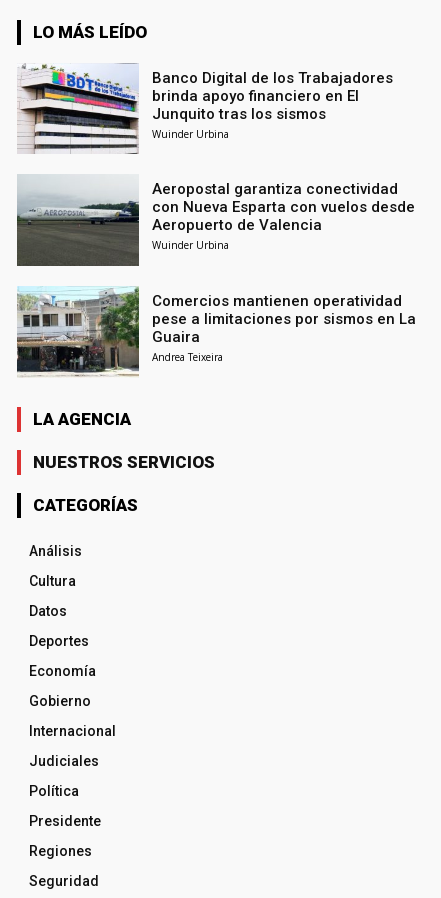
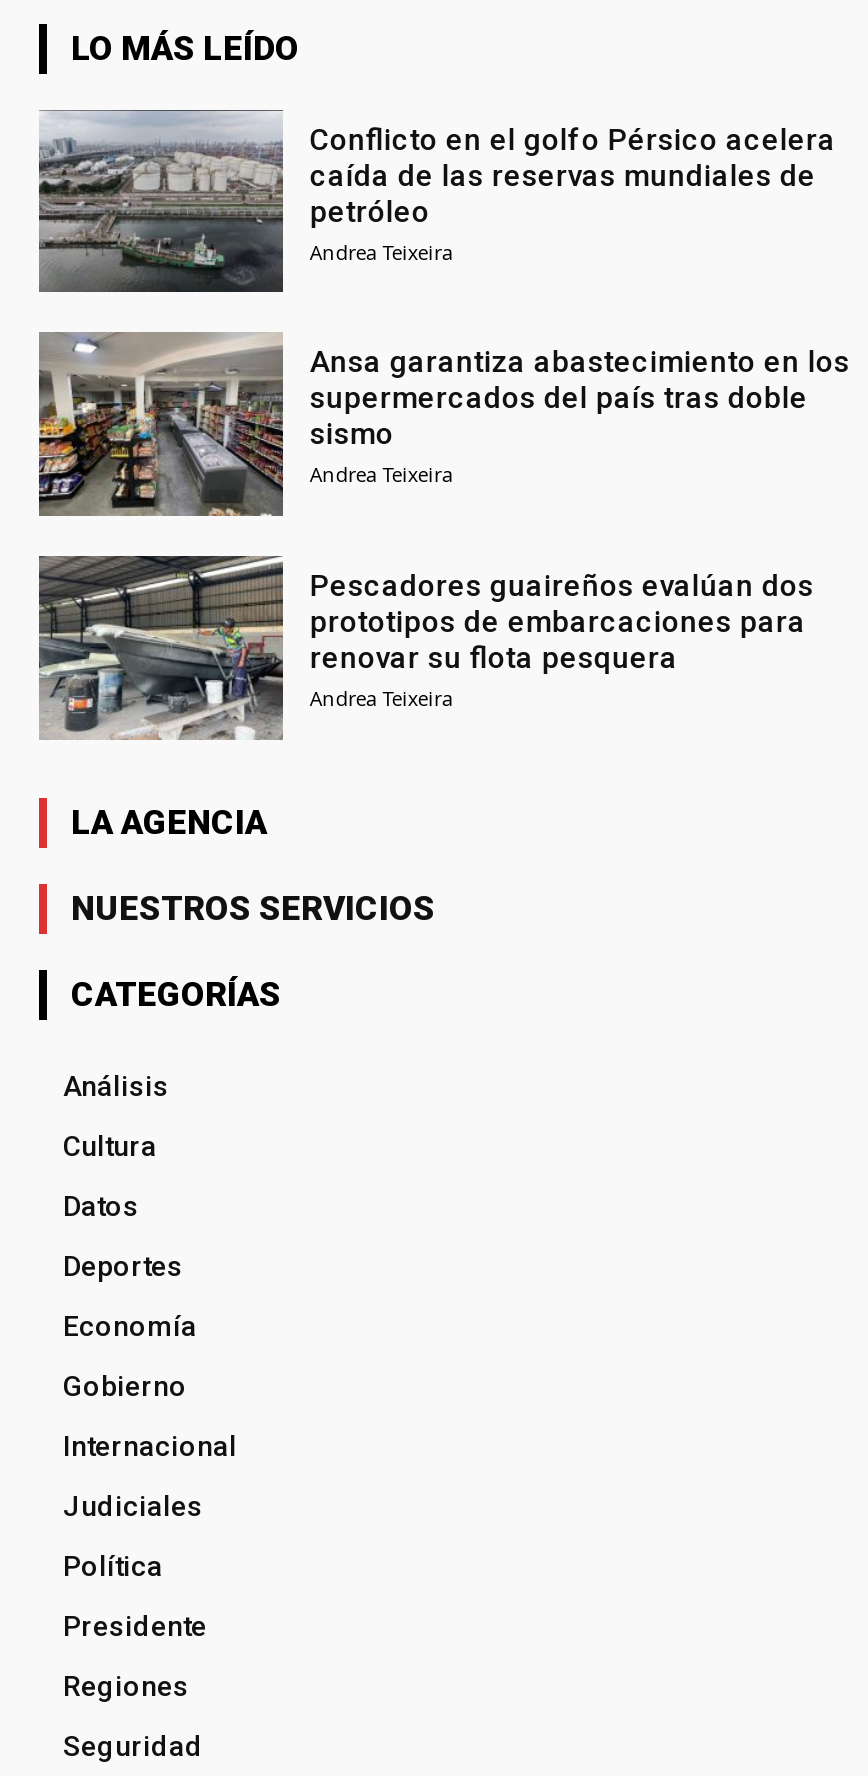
- [image]
- Banco Digital de los Trabajadores
- brinda apoyo financiero en El
- Junquito tras los sismos
- Wuinder Urbina
+ [image]
+ Conflicto en el golfo Pérsico acelera
+ caída de las reservas mundiales de
+ petróleo
+ Andrea Teixeira

- [image]
- Aeropostal garantiza conectividad
- con Nueva Esparta con vuelos desde
- Aeropuerto de Valencia
- Wuinder Urbina
+ [image]
+ Ansa garantiza abastecimiento en los
+ supermercados del país tras doble
+ sismo
+ Andrea Teixeira

- [image]
- Comercios mantienen operatividad
- pese a limitaciones por sismos en La
- Guaira
+ [image]
+ Pescadores guaireños evalúan dos
+ prototipos de embarcaciones para
+ renovar su flota pesquera
